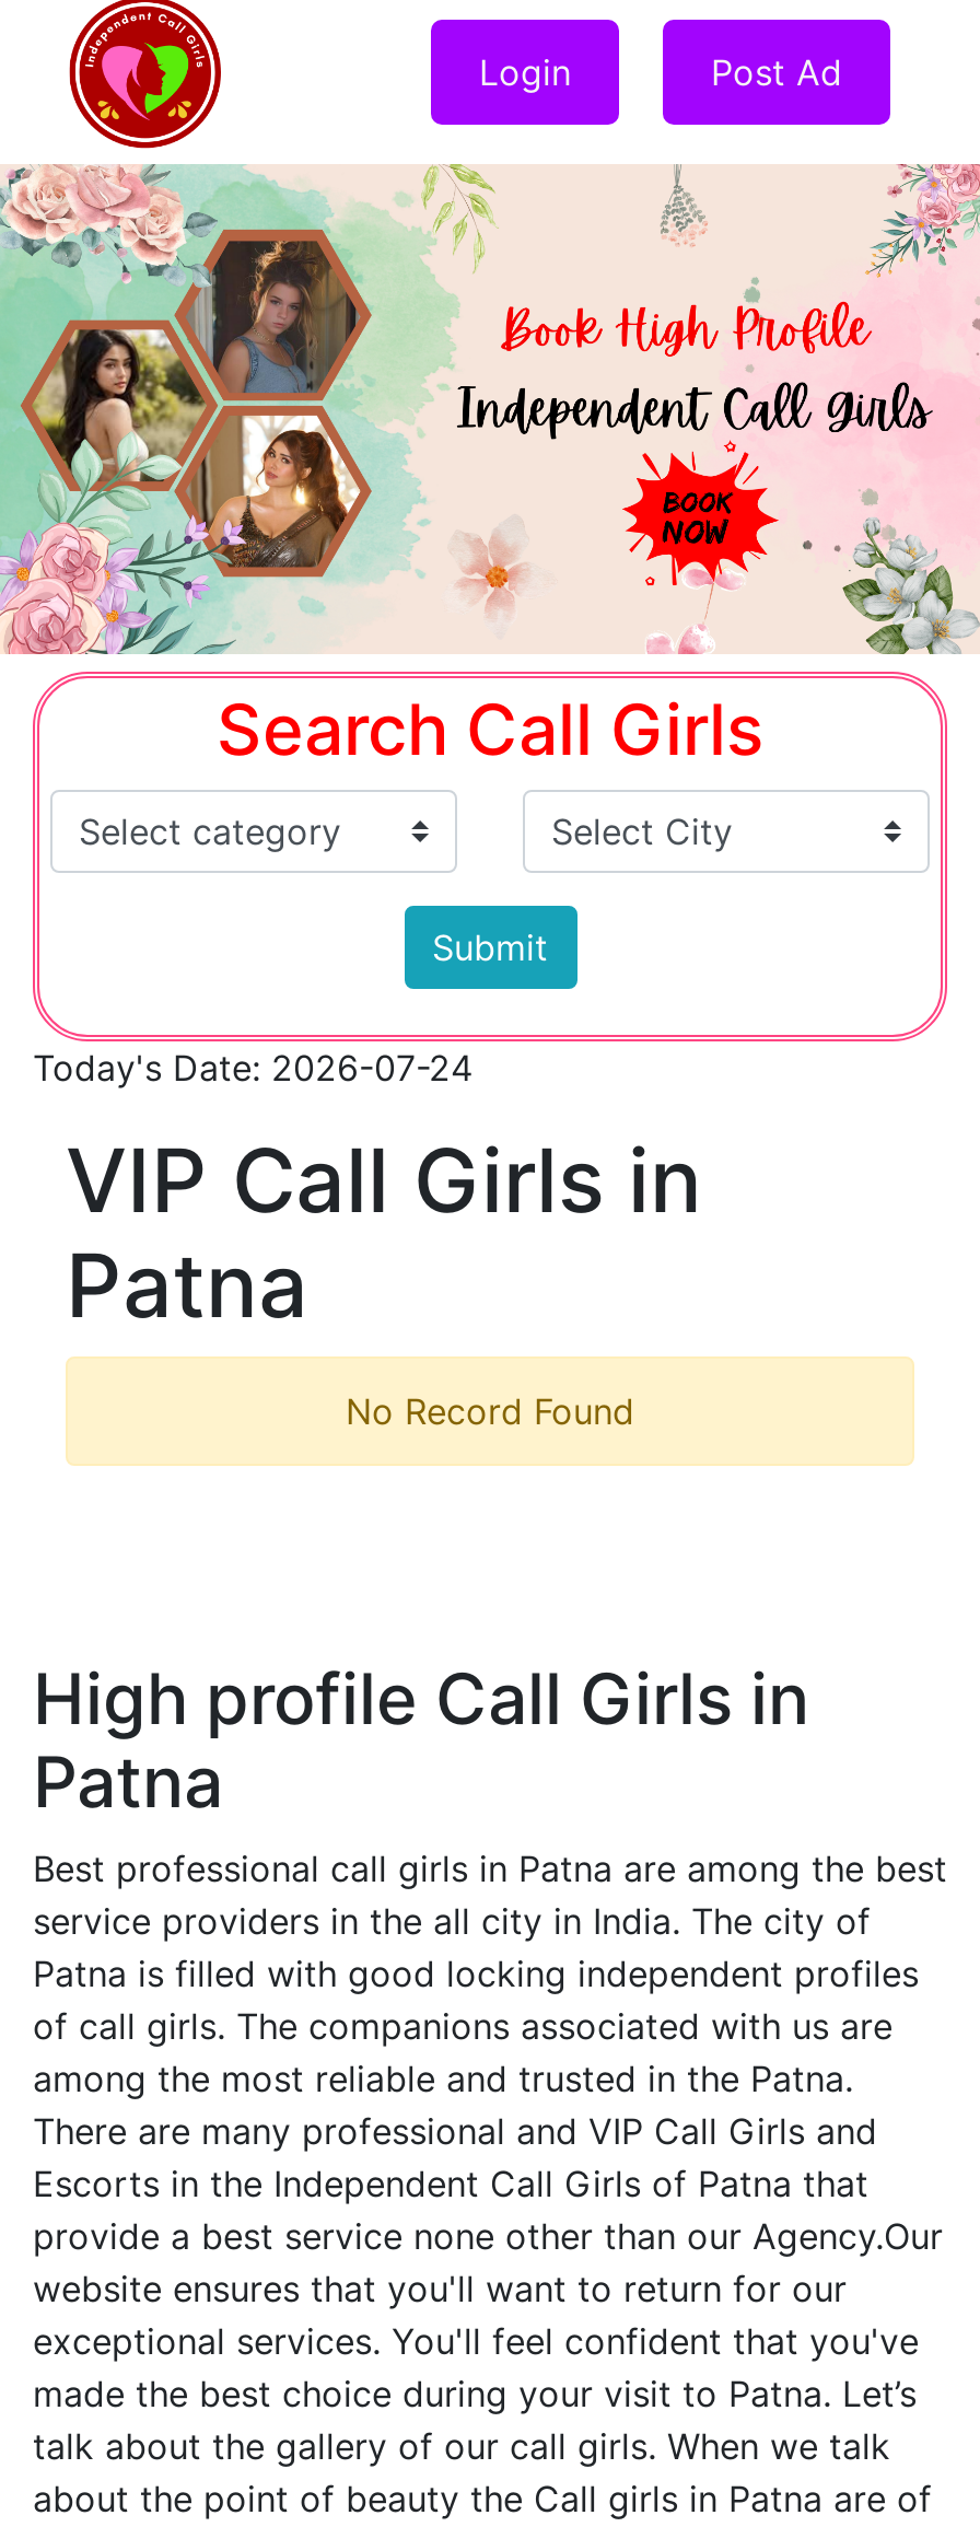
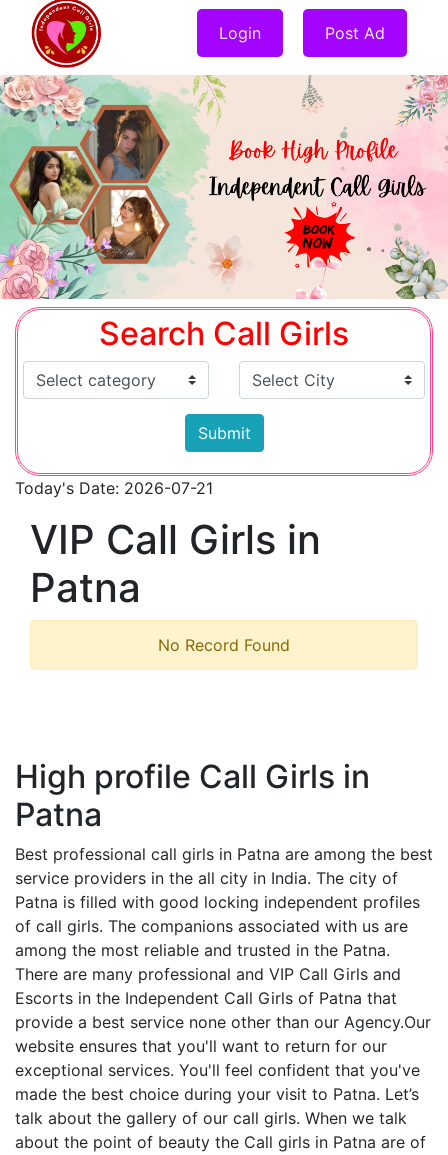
- Today's Date: 2026-07-24
+ Today's Date: 2026-07-21
